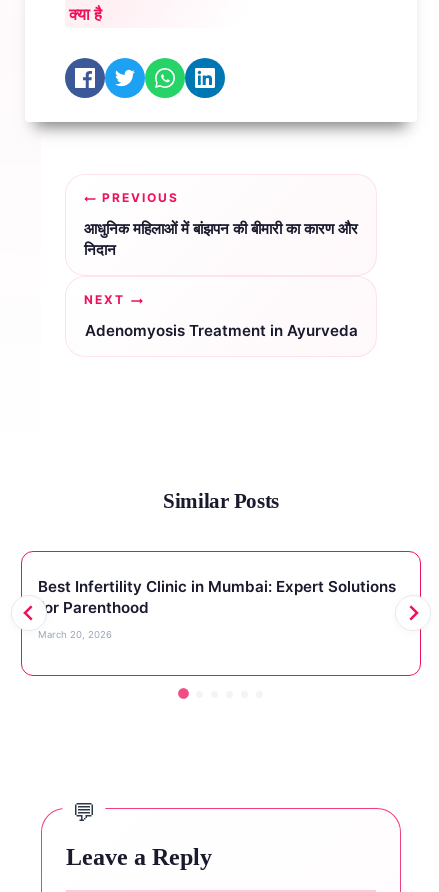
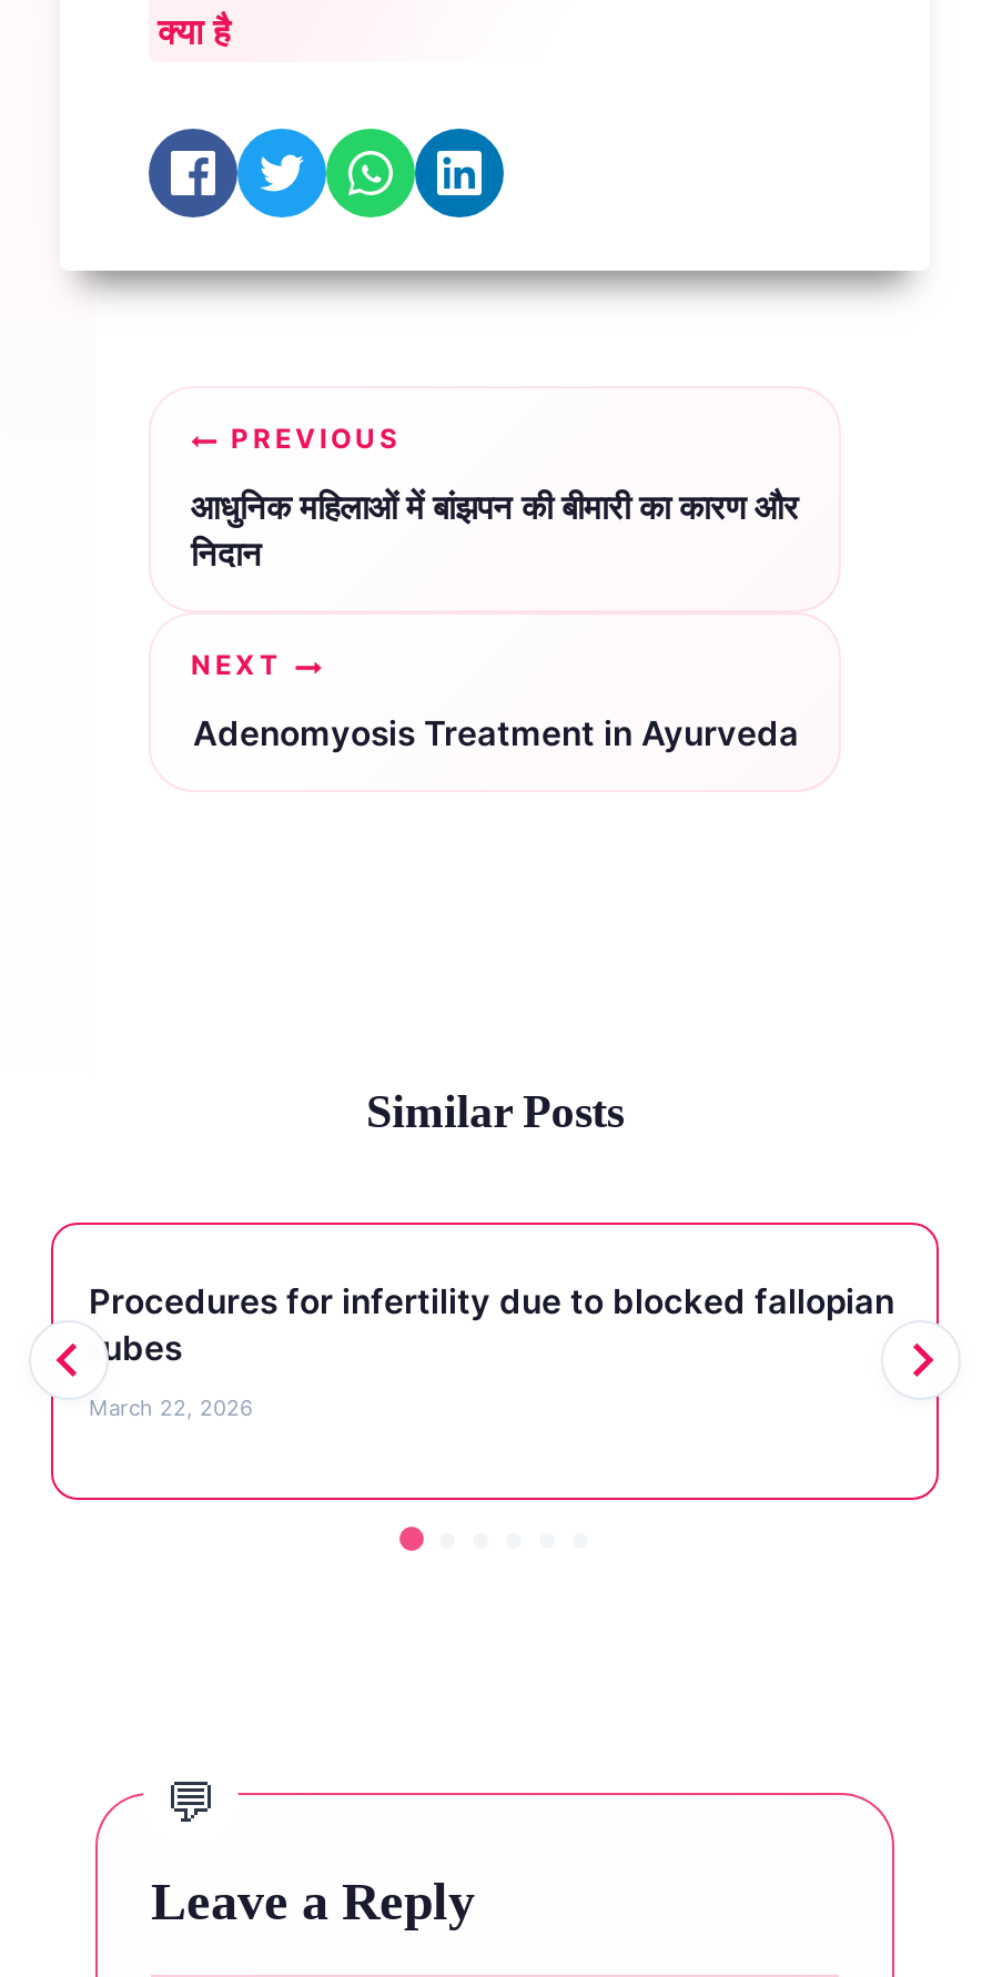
- Best Infertility Clinic in Mumbai: Expert Solutions
- for Parenthood
+ Procedures for infertility due to blocked fallopian
+ tubes

- March 20, 2026
+ March 22, 2026
